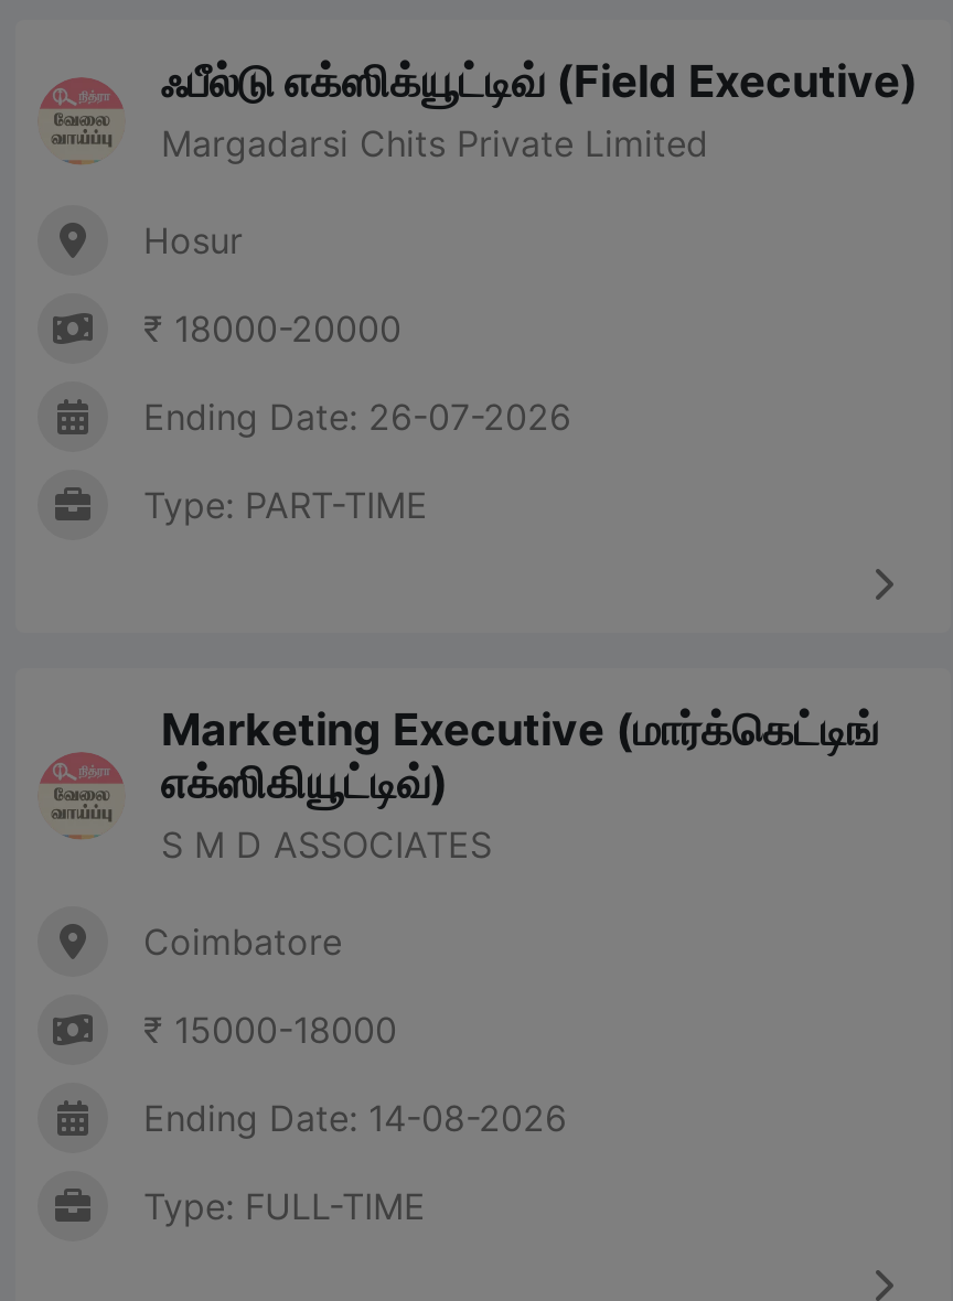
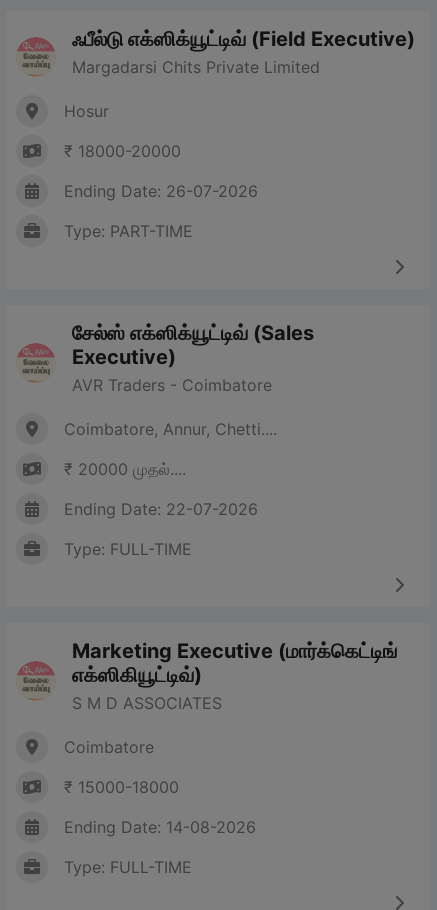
+ சேல்ஸ் எக்ஸிக்யூட்டிவ் (Sales
+ Executive)
+ AVR Traders - Coimbatore
+ Coimbatore, Annur, Chetti....
+ ₹ 20000 முதல்....
+ Ending Date: 22-07-2026
+ Type: FULL-TIME
